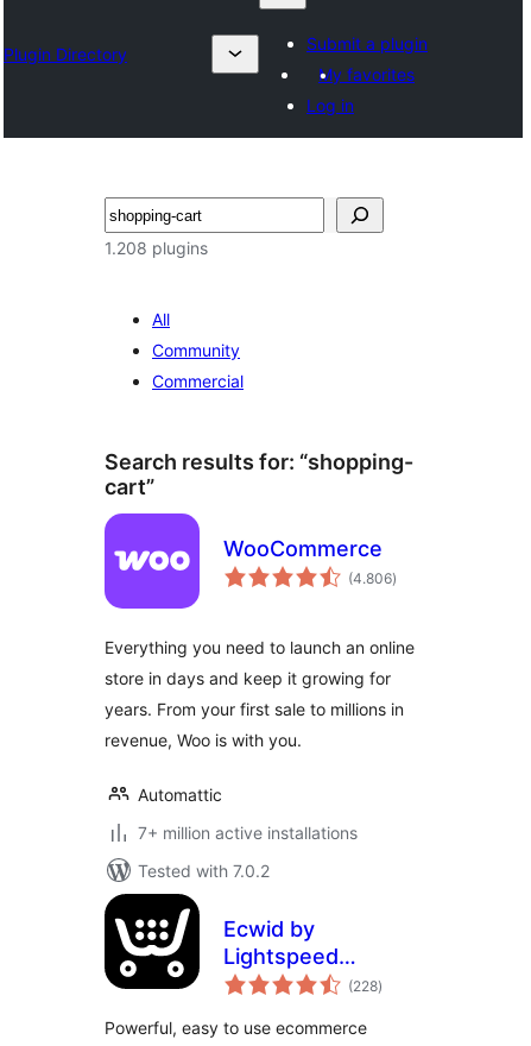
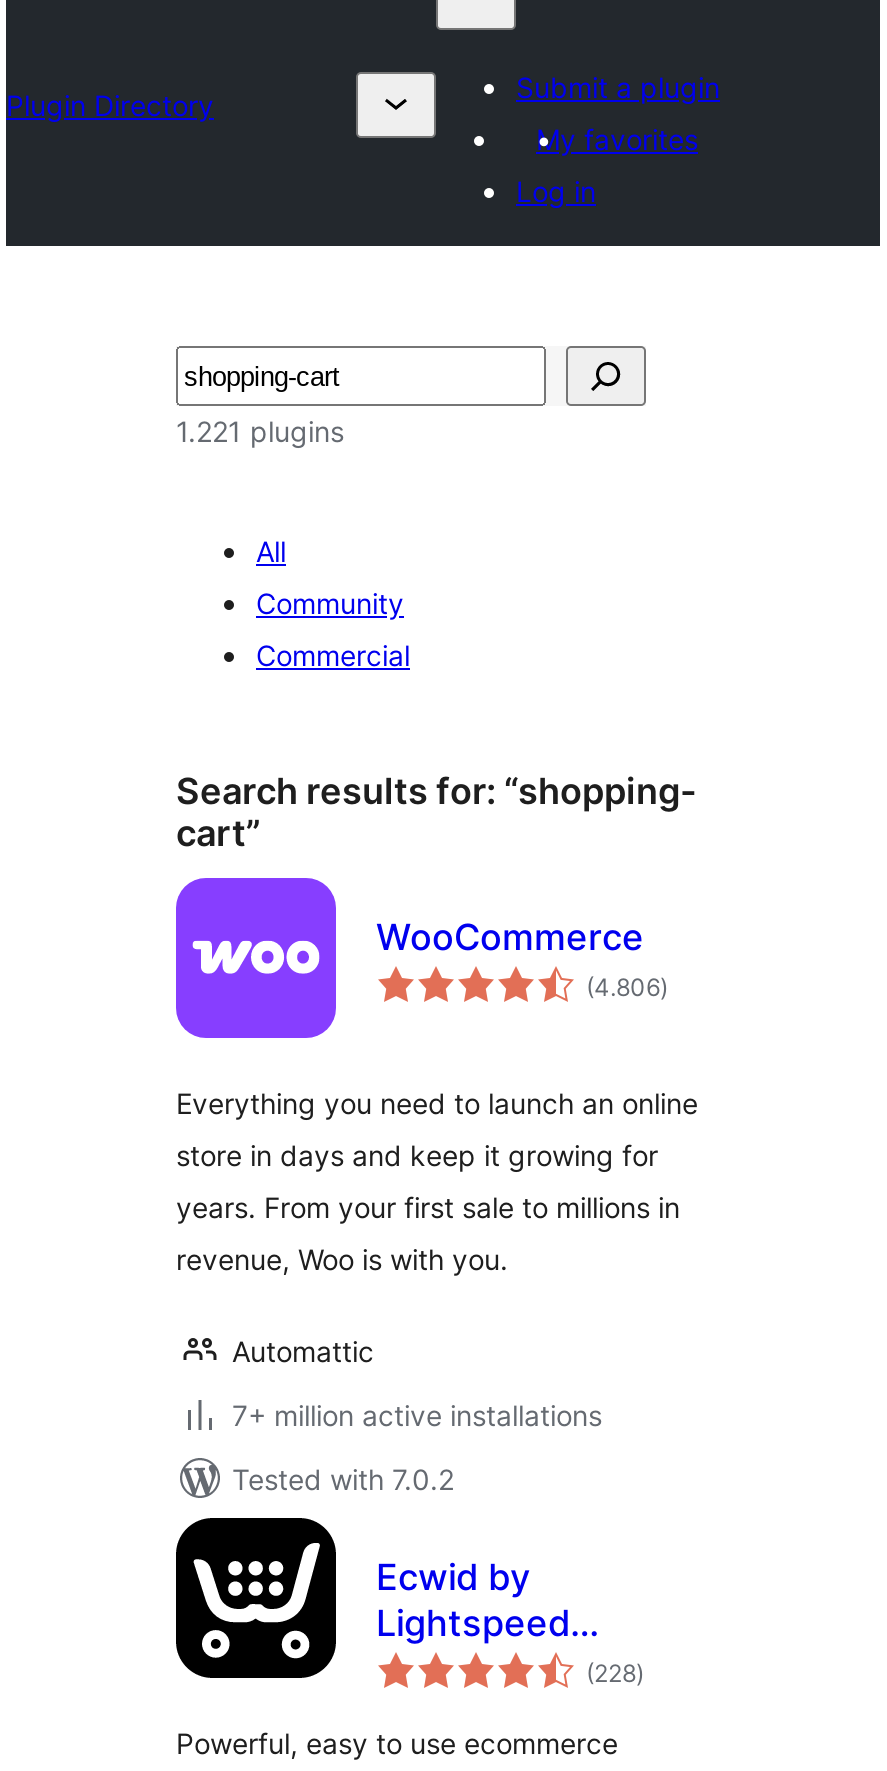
- 1.208 plugins
+ 1.221 plugins
